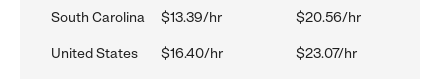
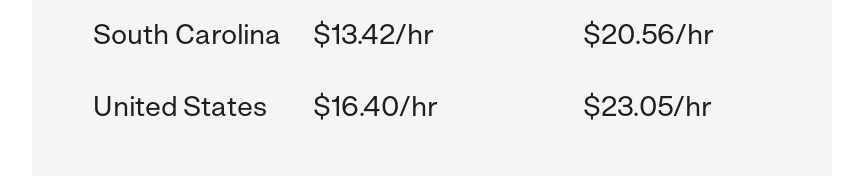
- South Carolina $13.39/hr
+ South Carolina $13.42/hr

- $23.07/hr
+ $23.05/hr
